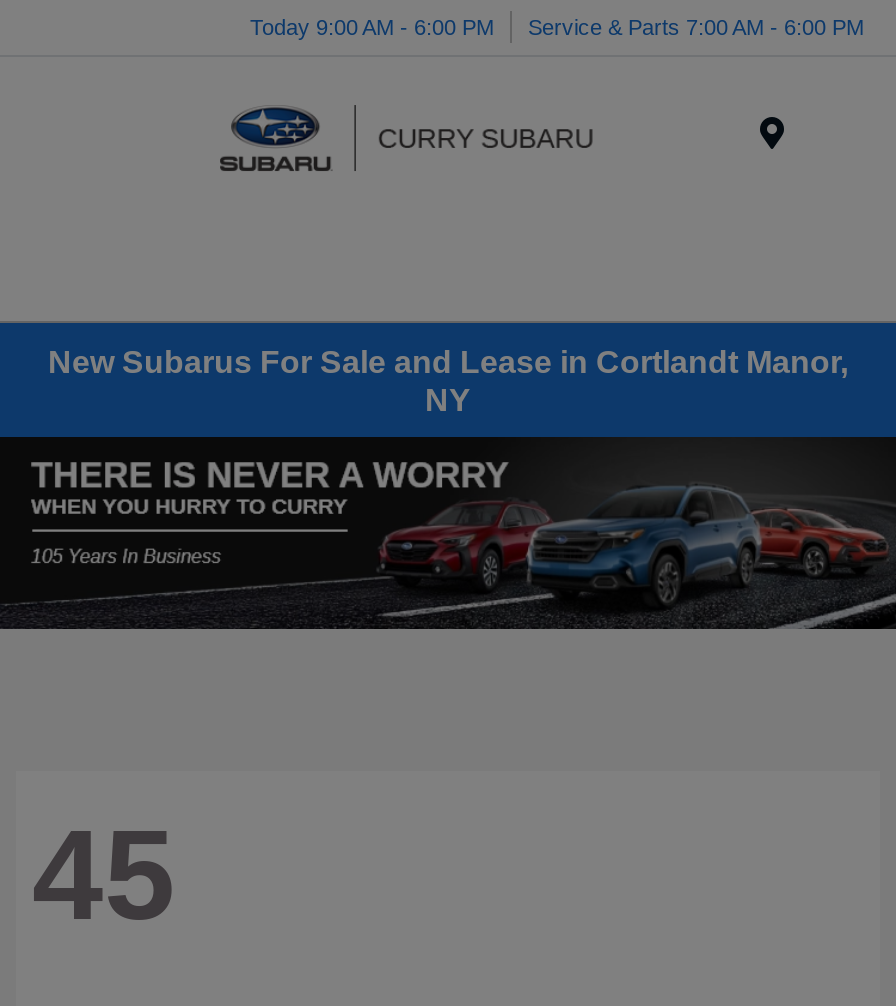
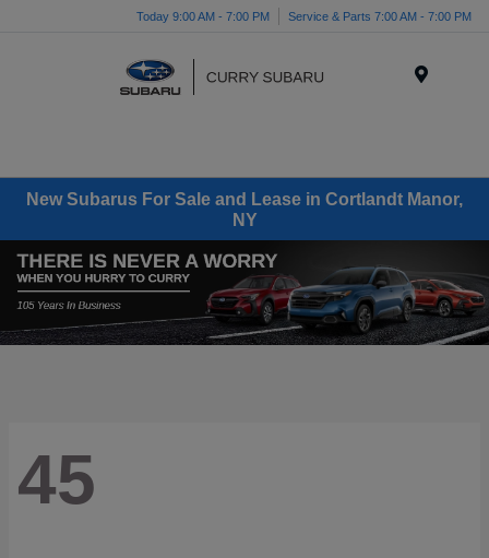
- Today 9:00 AM - 6:00 PM
+ Today 9:00 AM - 7:00 PM

- Service & Parts 7:00 AM - 6:00 PM
+ Service & Parts 7:00 AM - 7:00 PM
